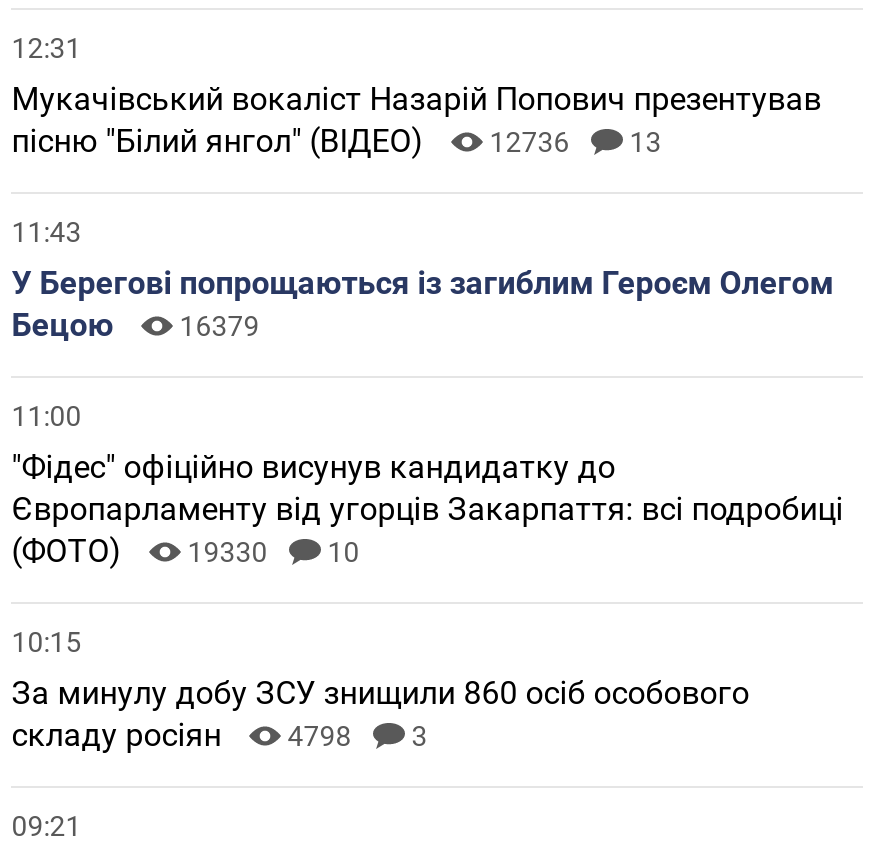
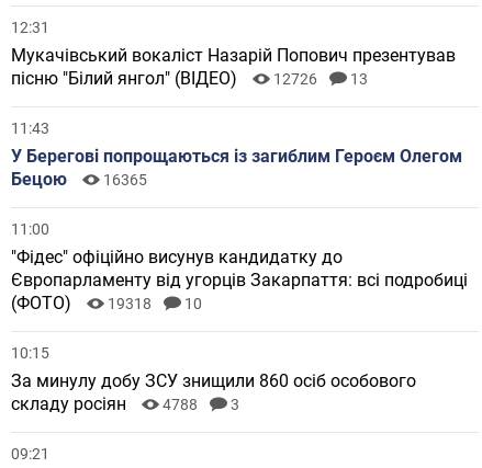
- пісню "Білий янгол" (ВІДЕО) 12736 13
+ пісню "Білий янгол" (ВІДЕО) 12726 13

- Бецою 16379
+ Бецою 16365

- (ФОТО) 19330 10
+ (ФОТО) 19318 10

- складу росіян 4798 3
+ складу росіян 4788 3
